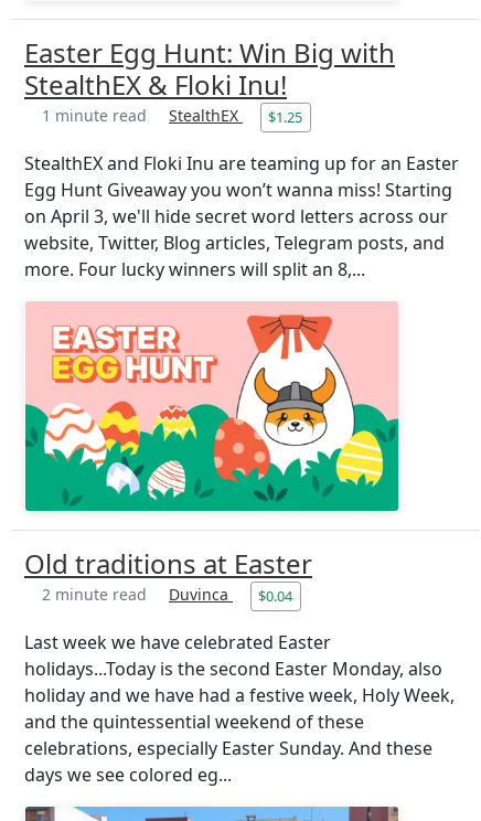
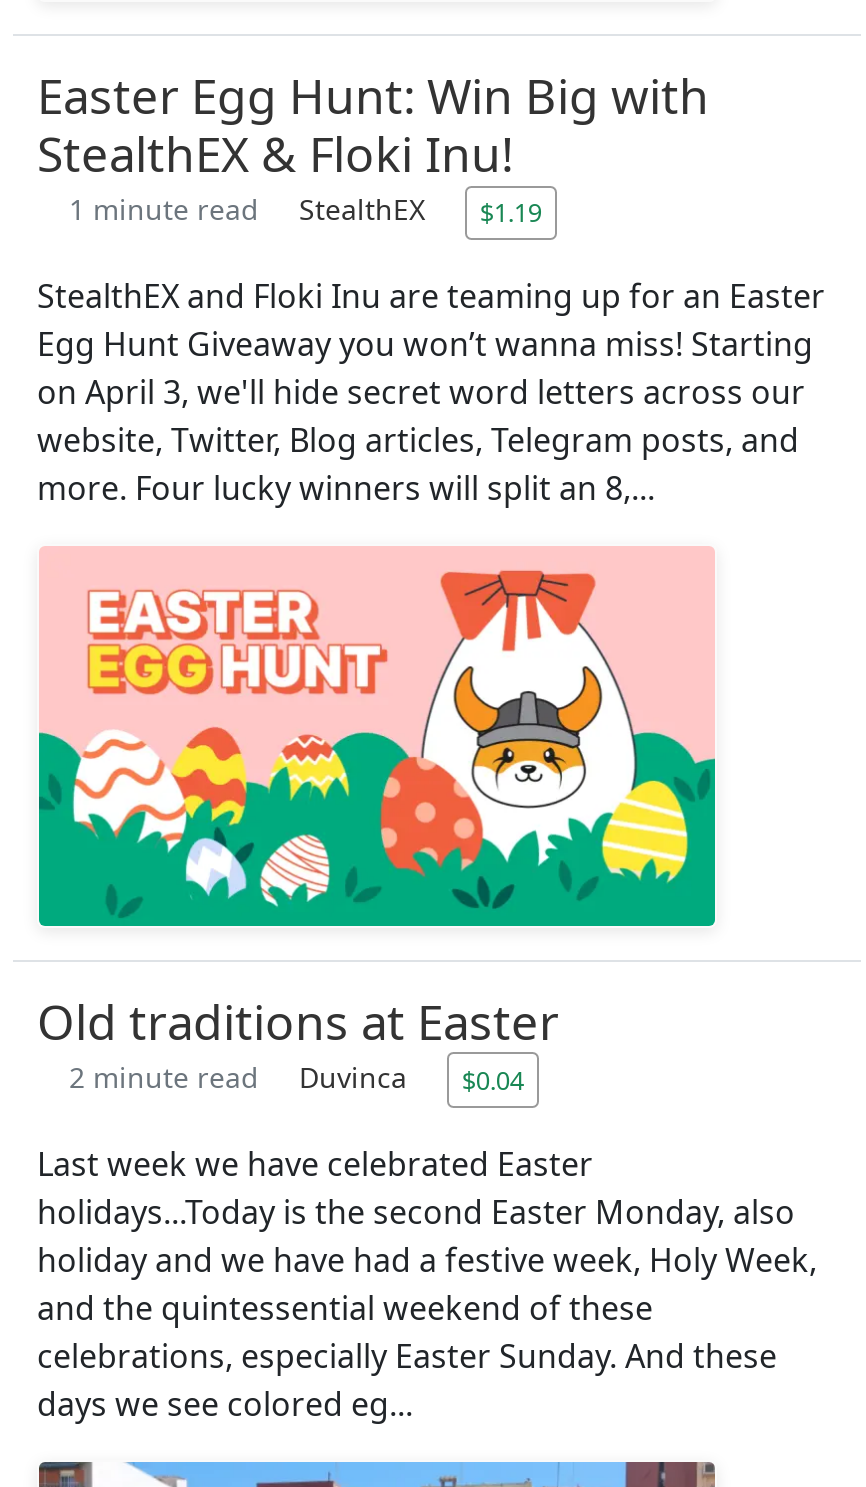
- 1 minute read StealthEX $1.25
+ 1 minute read StealthEX $1.19
